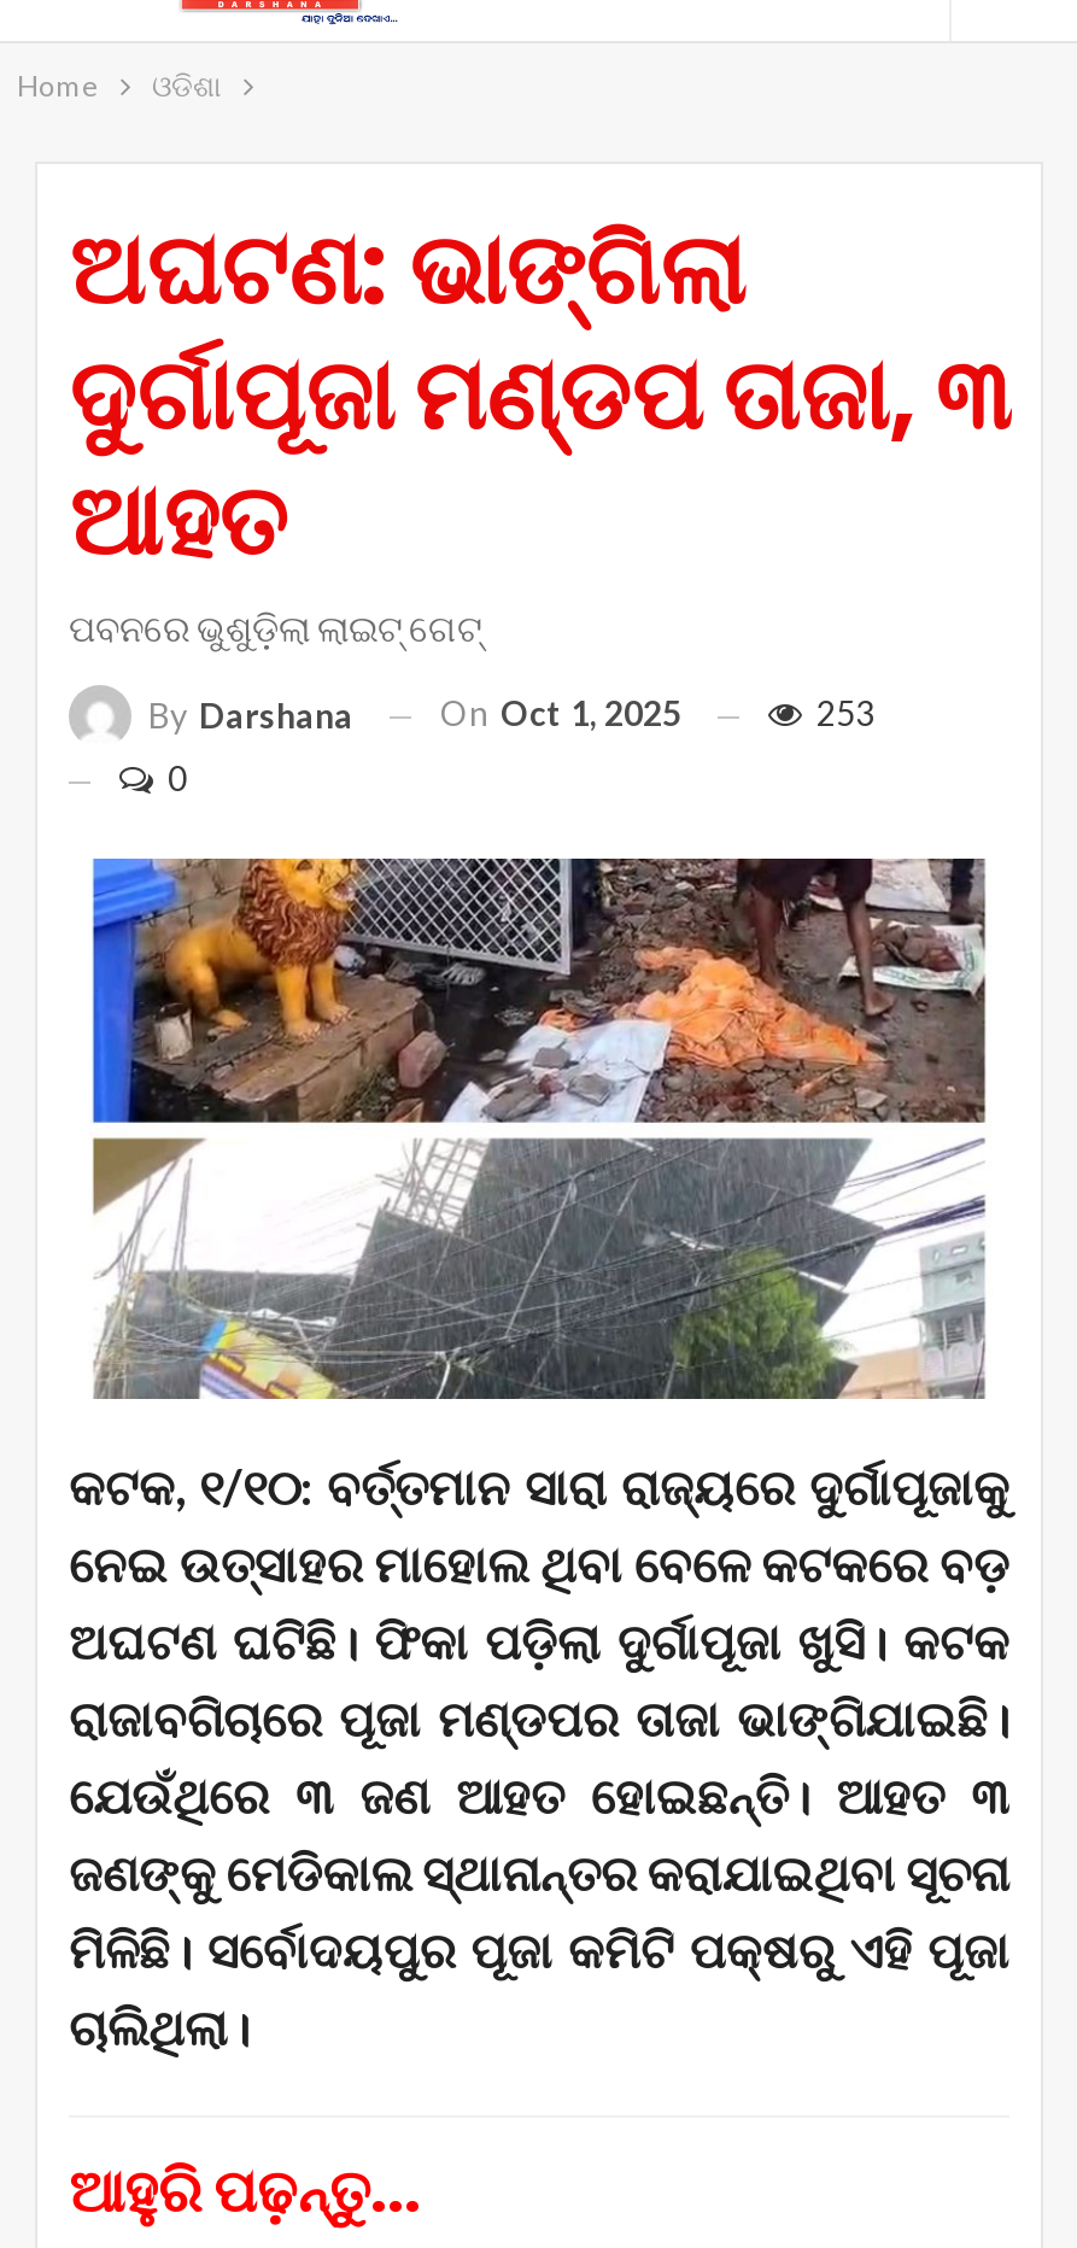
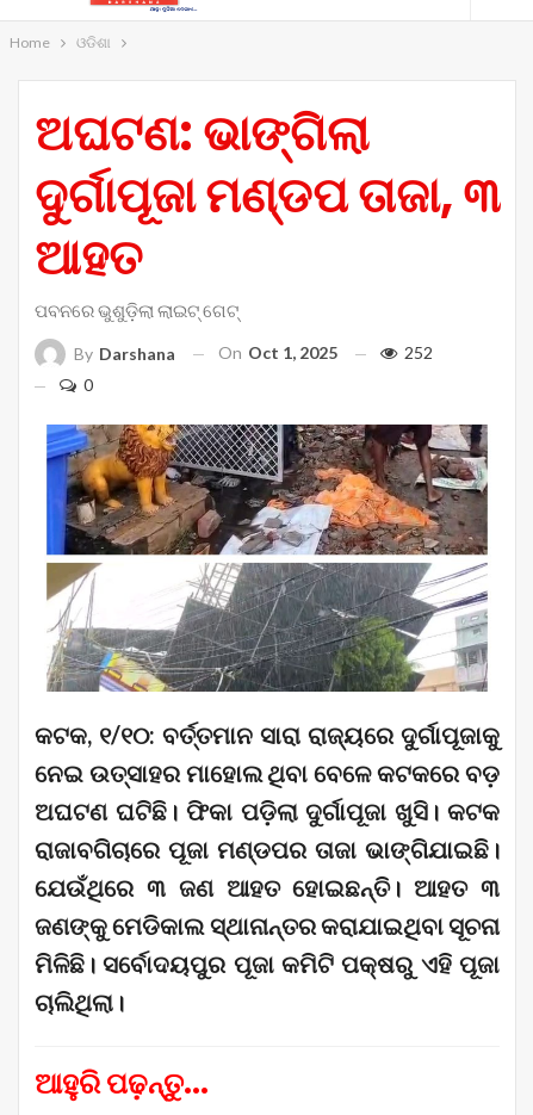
- 253
+ 252
